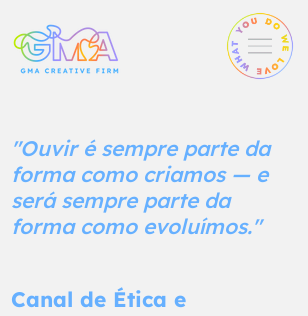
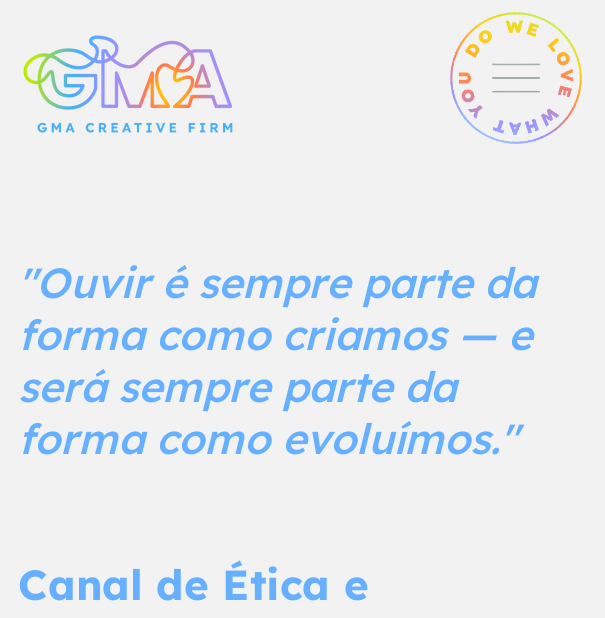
- [image]
+ [image]
